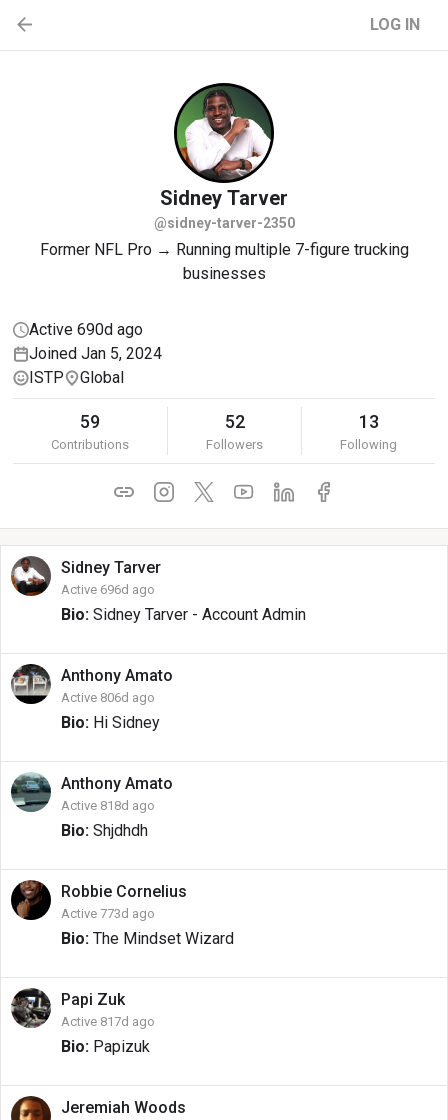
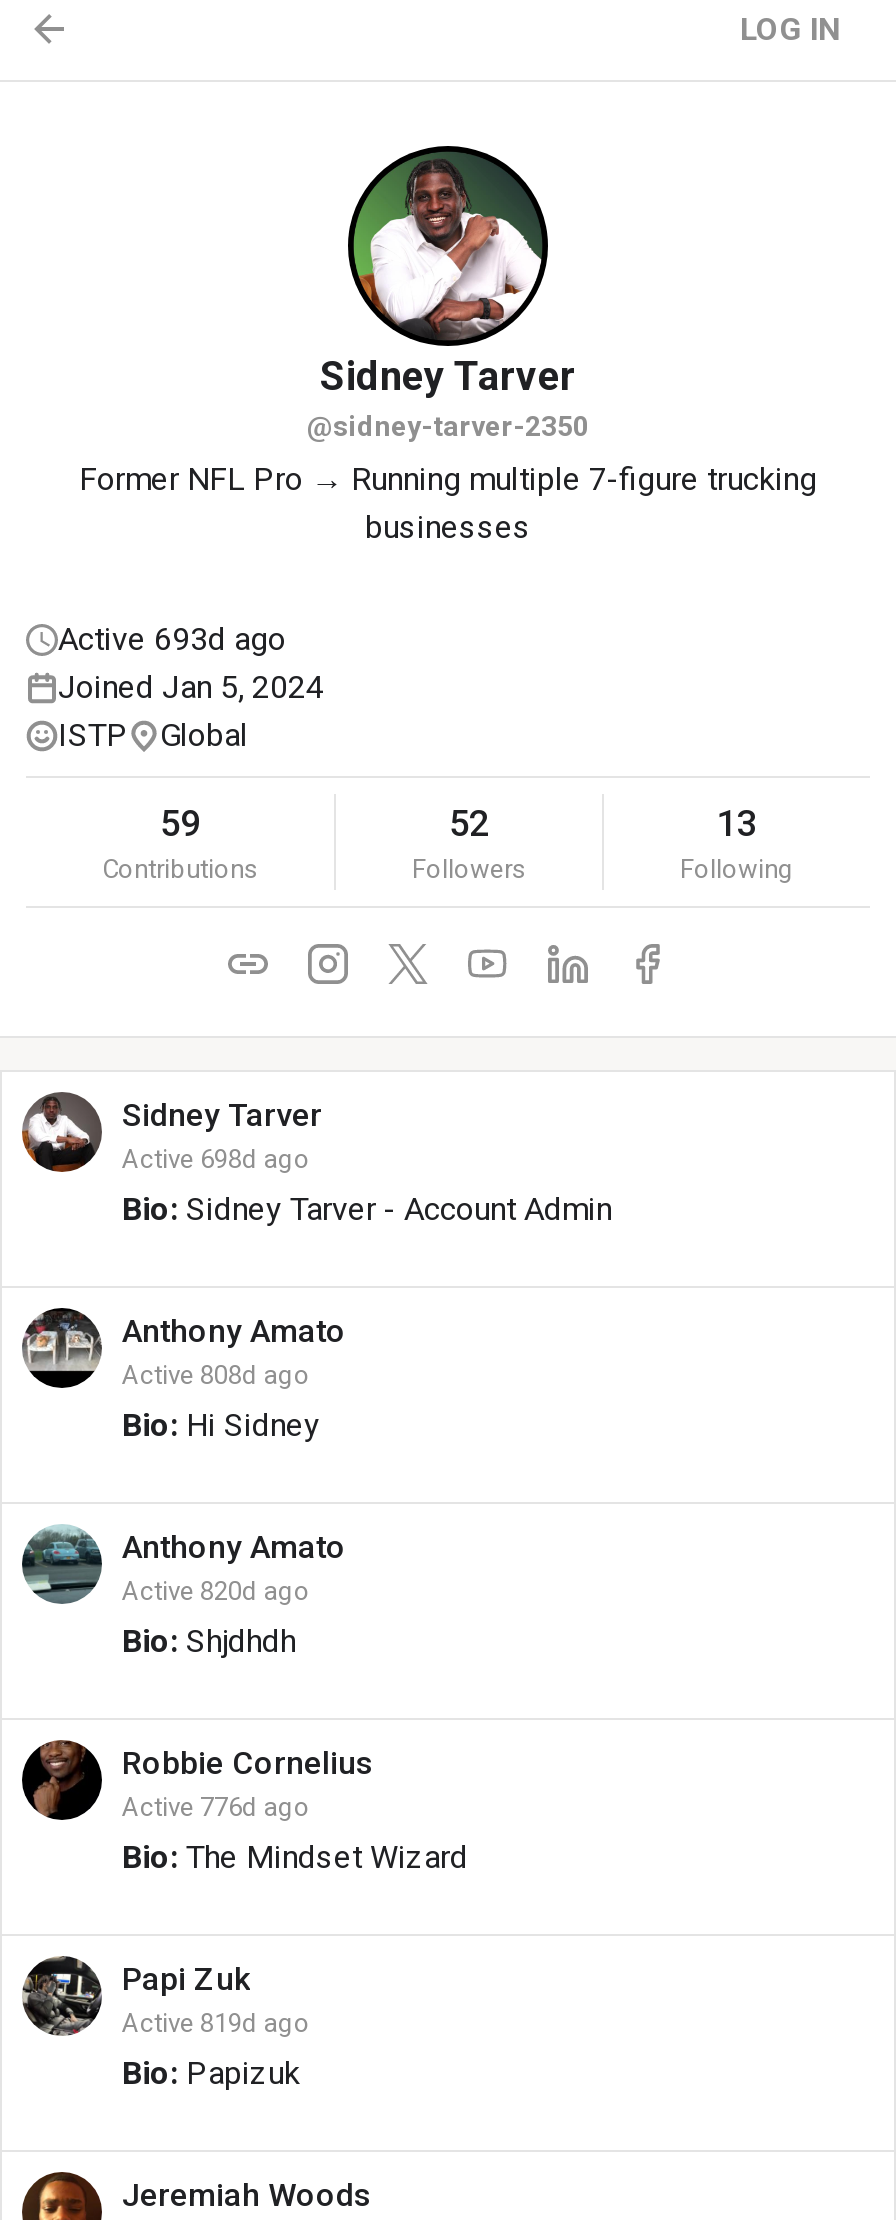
- Active 690d ago
+ Active 693d ago

- Active 696d ago
+ Active 698d ago

- Active 806d ago
+ Active 808d ago

- Active 818d ago
+ Active 820d ago

- Active 773d ago
+ Active 776d ago

- Active 817d ago
+ Active 819d ago
